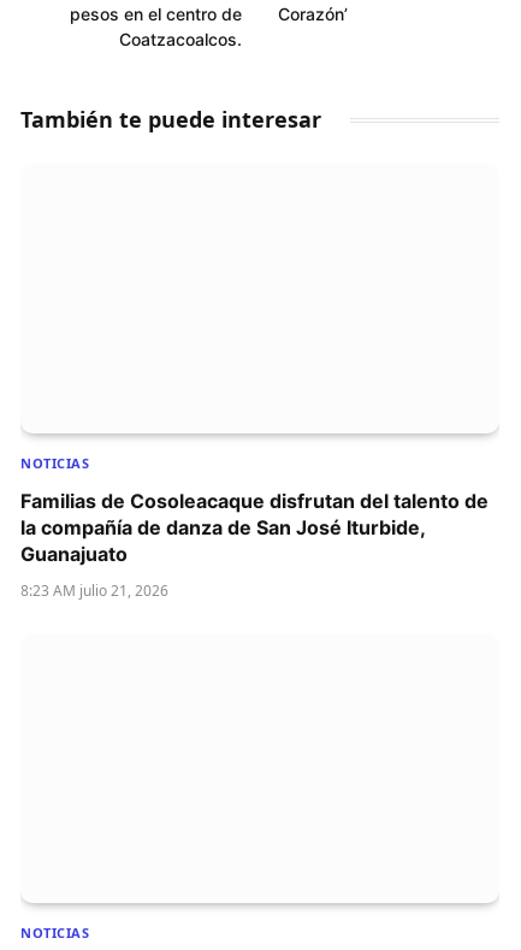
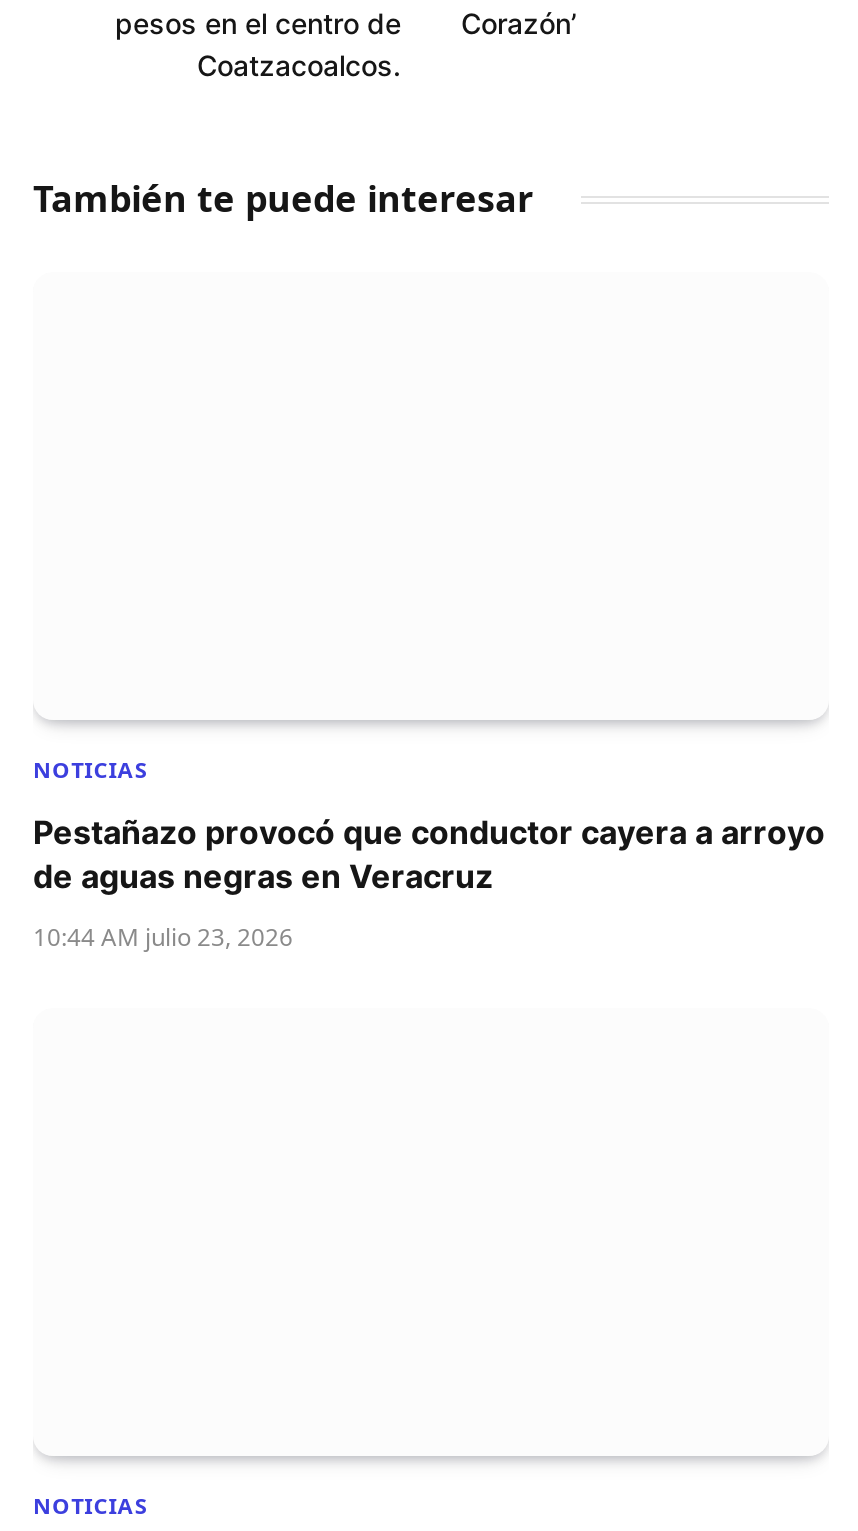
- Familias de Cosoleacaque disfrutan del talento de
- la compañía de danza de San José Iturbide,
- Guanajuato
+ Pestañazo provocó que conductor cayera a arroyo
+ de aguas negras en Veracruz

- 8:23 AM julio 21, 2026
+ 10:44 AM julio 23, 2026
